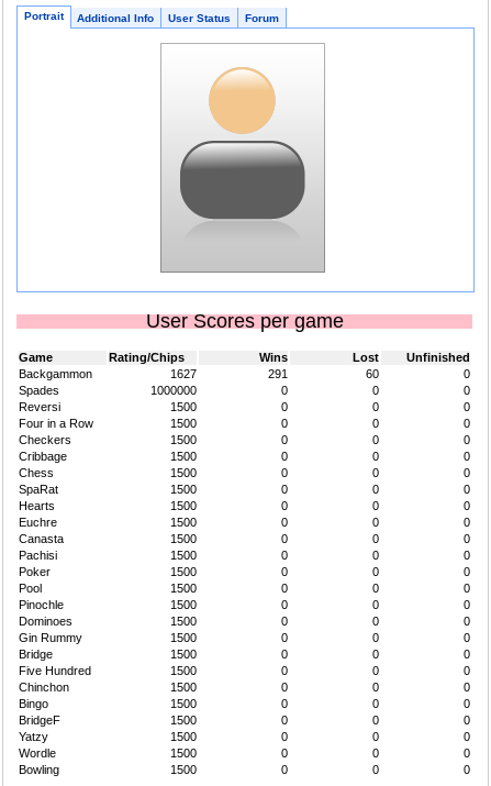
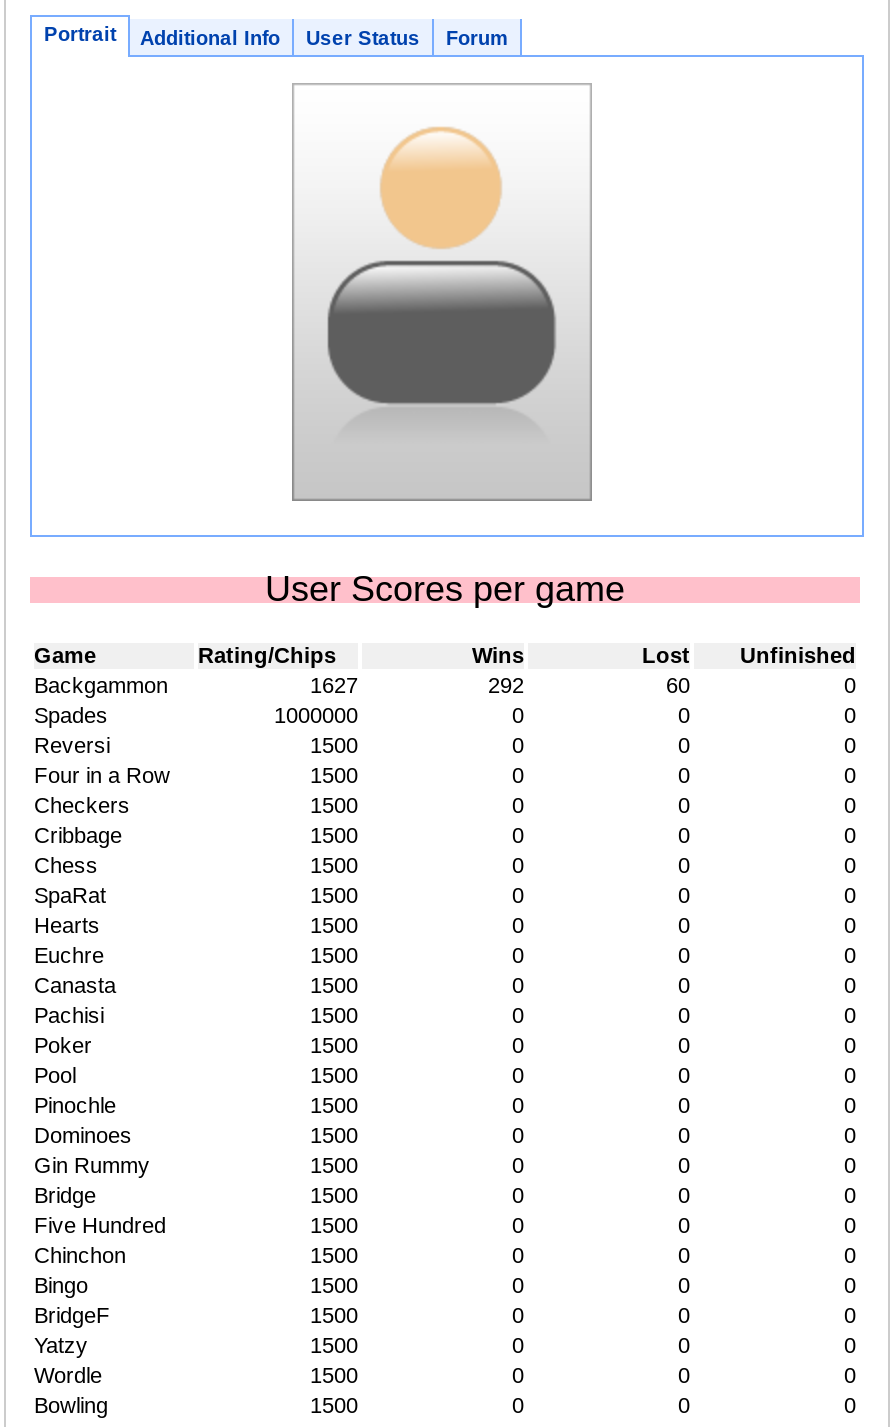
- 291
+ 292
